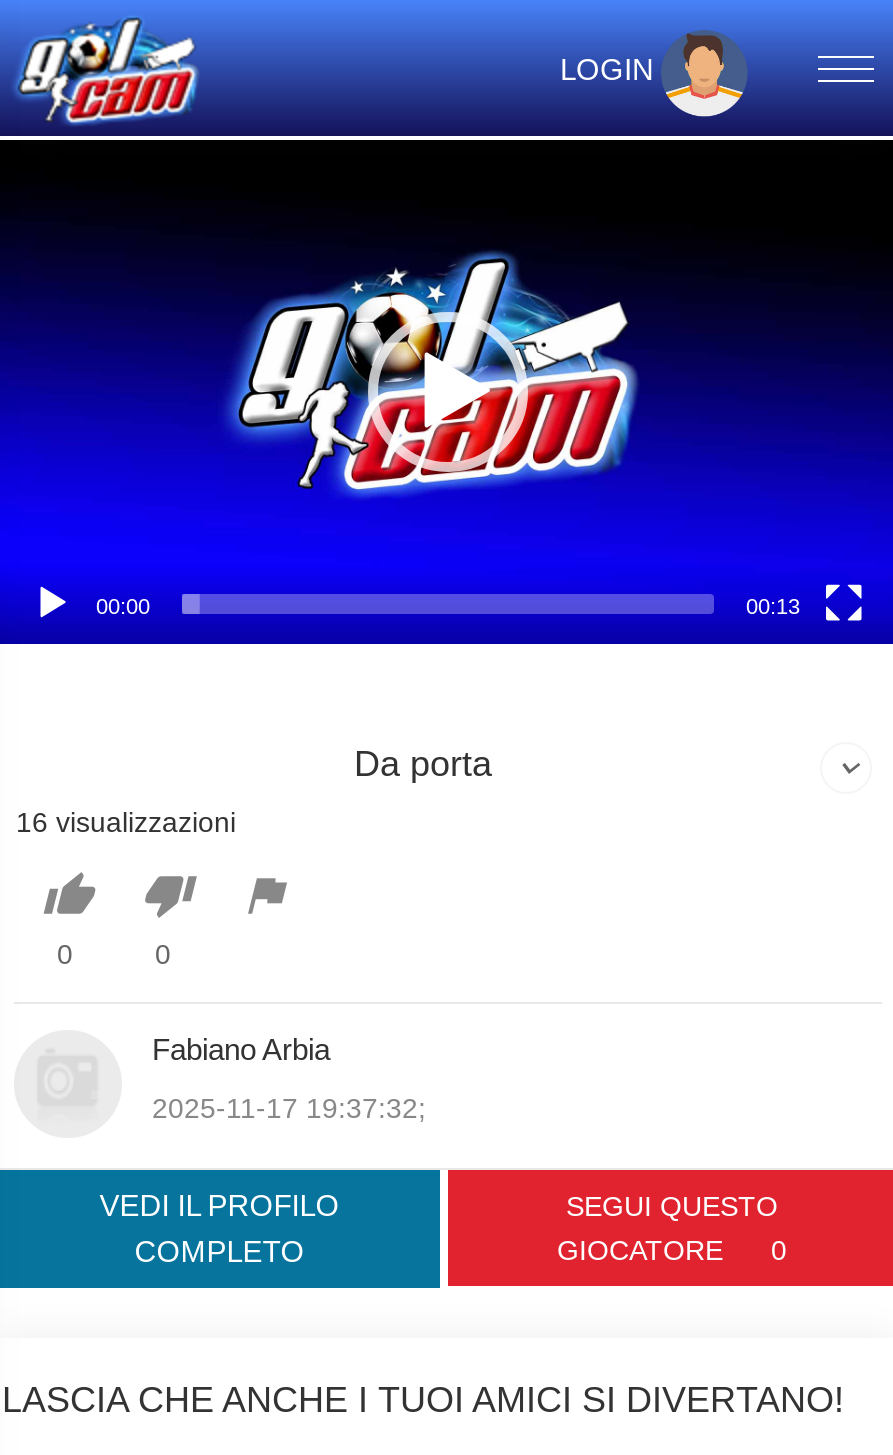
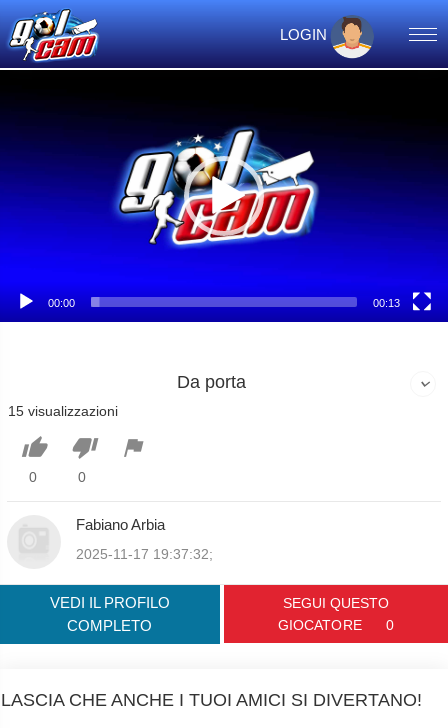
- 16 visualizzazioni
+ 15 visualizzazioni
